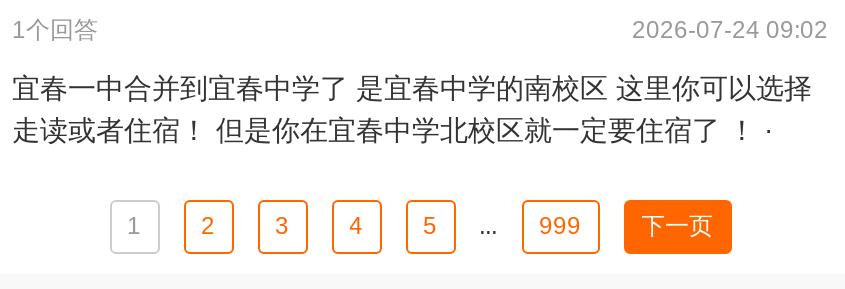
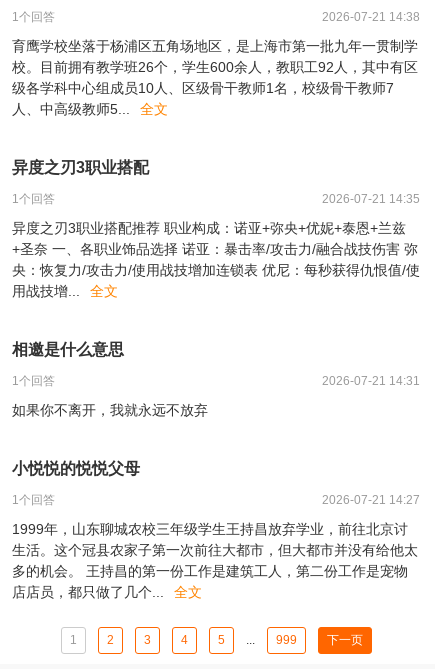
- 2026-07-24 09:02
- 宜春一中合并到宜春中学了 是宜春中学的南校区 这里你可以选择
- 走读或者住宿！ 但是你在宜春中学北校区就一定要住宿了 ！ ·
+ 2026-07-21 14:38
+ 育鹰学校坐落于杨浦区五角场地区，是上海市第一批九年一贯制学
+ 校。目前拥有教学班26个，学生600余人，教职工92人，其中有区
+ 级各学科中心组成员10人、区级骨干教师1名，校级骨干教师7
+ 人、中高级教师5...
+ 全文
+ 异度之刃3职业搭配
+ 1个回答
+ 2026-07-21 14:35
+ 异度之刃3职业搭配推荐 职业构成：诺亚+弥央+优妮+泰恩+兰兹
+ +圣奈 一、各职业饰品选择 诺亚：暴击率/攻击力/融合战技伤害 弥
+ 央：恢复力/攻击力/使用战技增加连锁表 优尼：每秒获得仇恨值/使
+ 用战技增...
+ 全文
+ 相邀是什么意思
+ 1个回答
+ 2026-07-21 14:31
+ 如果你不离开，我就永远不放弃
+ 小悦悦的悦悦父母
+ 1个回答
+ 2026-07-21 14:27
+ 1999年，山东聊城农校三年级学生王持昌放弃学业，前往北京讨
+ 生活。这个冠县农家子第一次前往大都市，但大都市并没有给他太
+ 多的机会。 王持昌的第一份工作是建筑工人，第二份工作是宠物
+ 店店员，都只做了几个...
+ 全文
